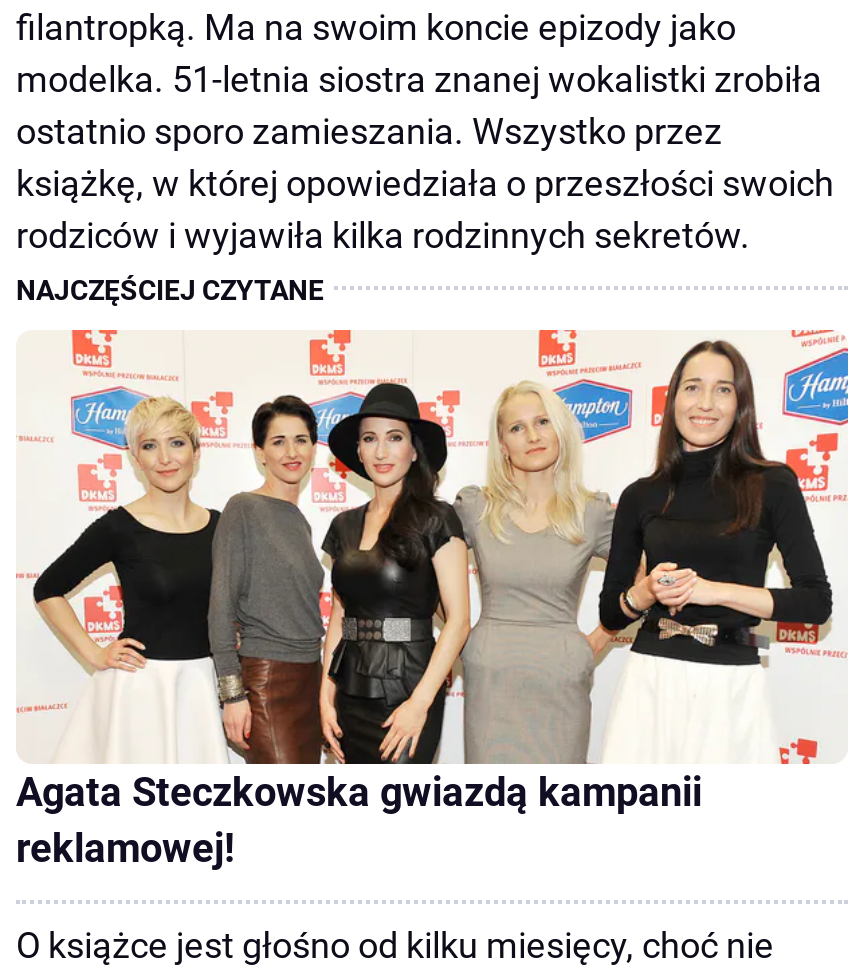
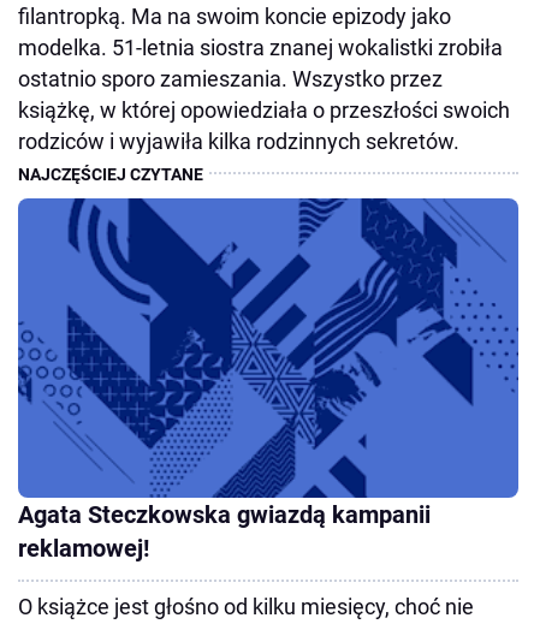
- [image]
+ [image]
